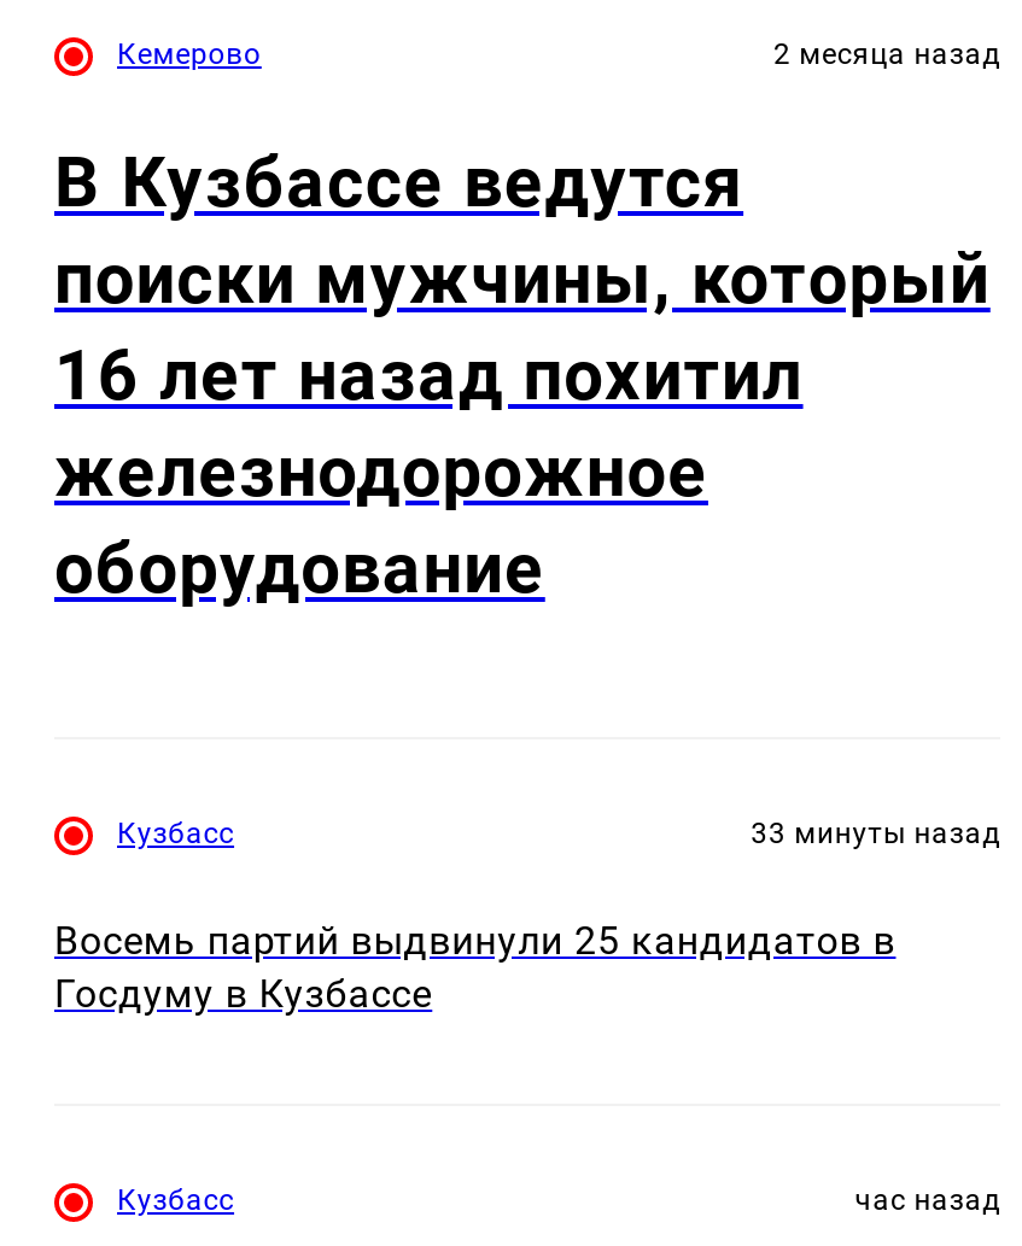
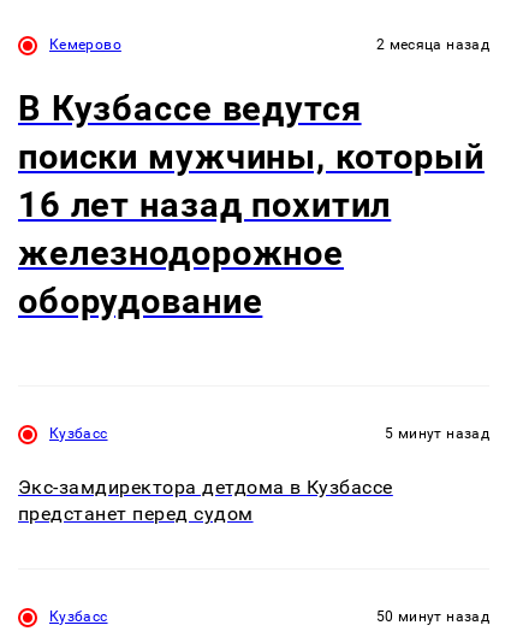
- 33 минуты назад
+ 5 минут назад

- Восемь партий выдвинули 25 кандидатов в
- Госдуму в Кузбассе
+ Экс-замдиректора детдома в Кузбассе
+ предстанет перед судом

- час назад
+ 50 минут назад
